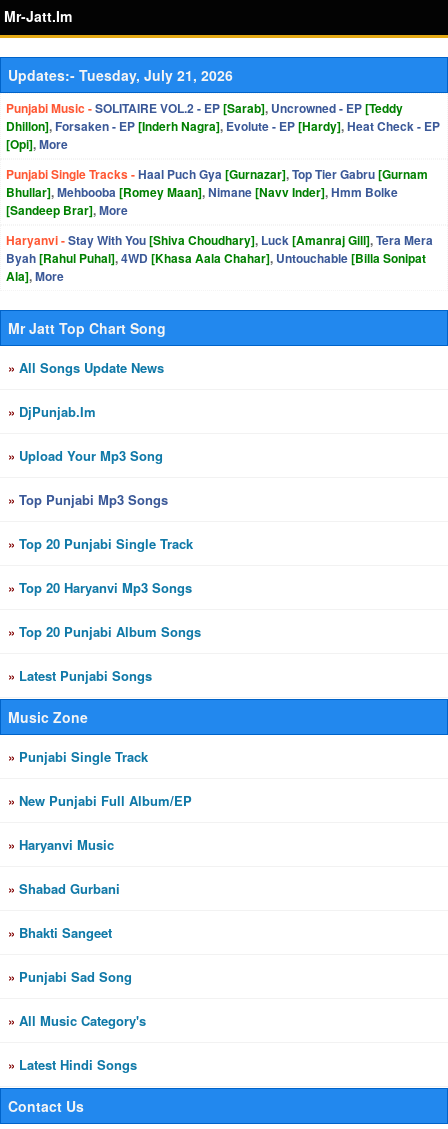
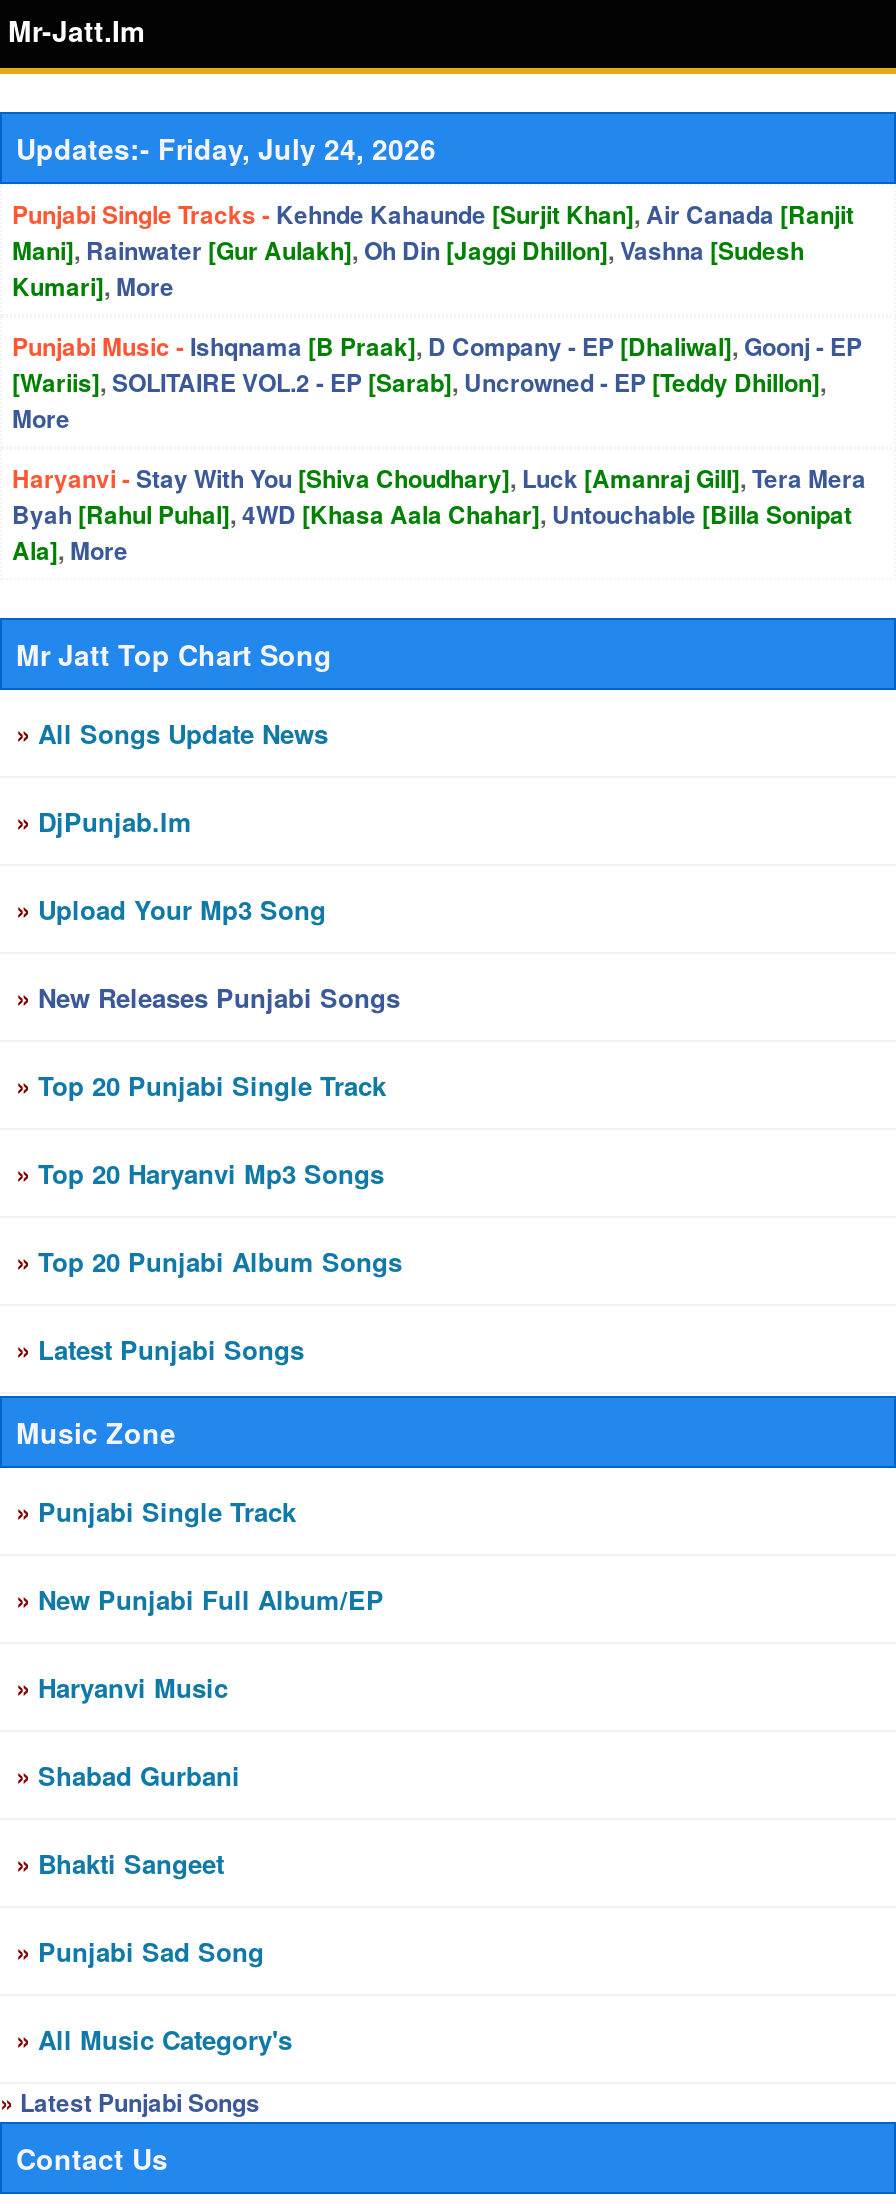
- Updates:- Tuesday, July 21, 2026
+ Updates:- Friday, July 24, 2026

- Punjabi Music - SOLITAIRE VOL.2 - EP [Sarab], Uncrowned - EP [Teddy
- Dhillon], Forsaken - EP [Inderh Nagra], Evolute - EP [Hardy], Heat Check - EP
- [Opi], More
+ Punjabi Single Tracks - Kehnde Kahaunde [Surjit Khan], Air Canada [Ranjit
+ Mani], Rainwater [Gur Aulakh], Oh Din [Jaggi Dhillon], Vashna [Sudesh
+ Kumari], More

- Punjabi Single Tracks - Haal Puch Gya [Gurnazar],Top Tier Gabru [Gurnam
- Bhullar], Mehbooba [Romey Maan], Nimane [Navv Inder], Hmm Bolke
- [Sandeep Brar], More
+ Punjabi Music - Ishqnama [B Praak], D Company - EP [Dhaliwal], Goonj - EP
+ [Wariis], SOLITAIRE VOL.2 - EP [Sarab], Uncrowned - EP [Teddy Dhillon],
+ More

- » Top Punjabi Mp3 Songs
+ » New Releases Punjabi Songs

- » Latest Hindi Songs
+ » Latest Punjabi Songs
